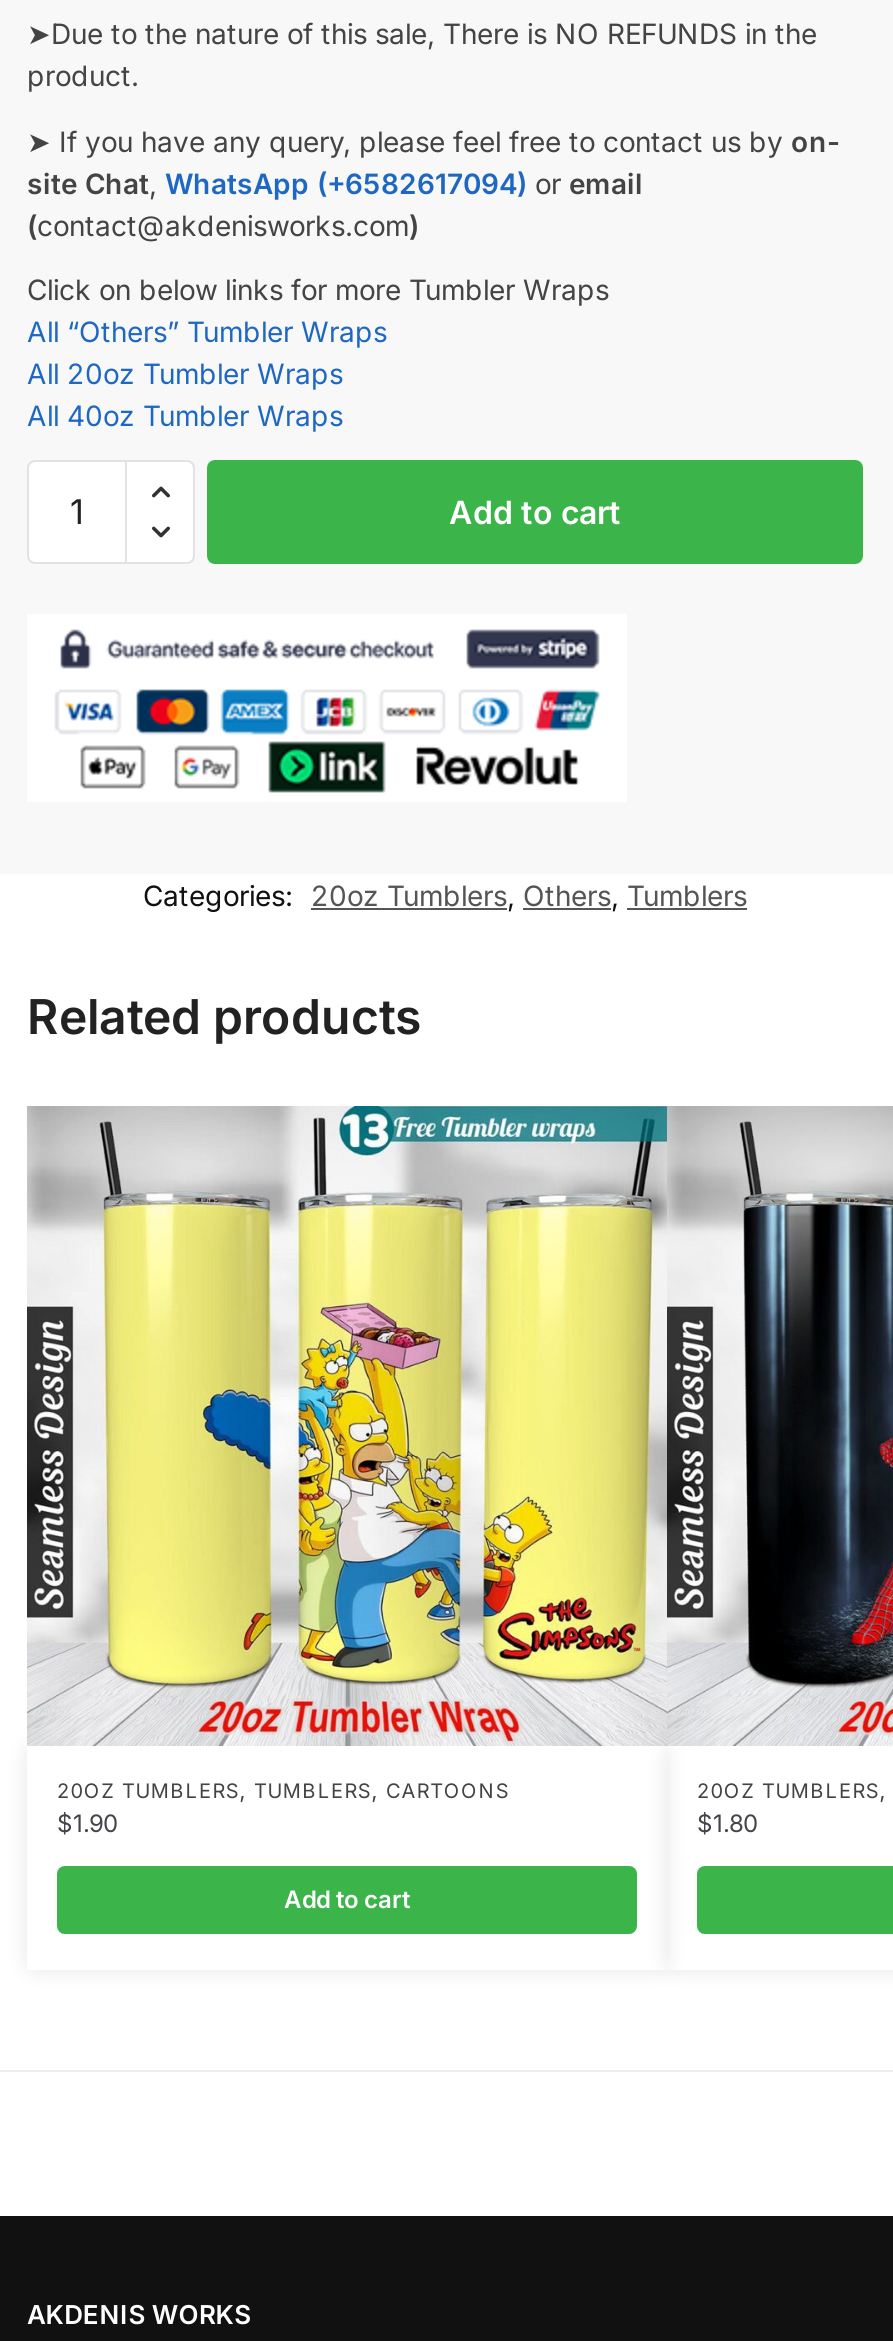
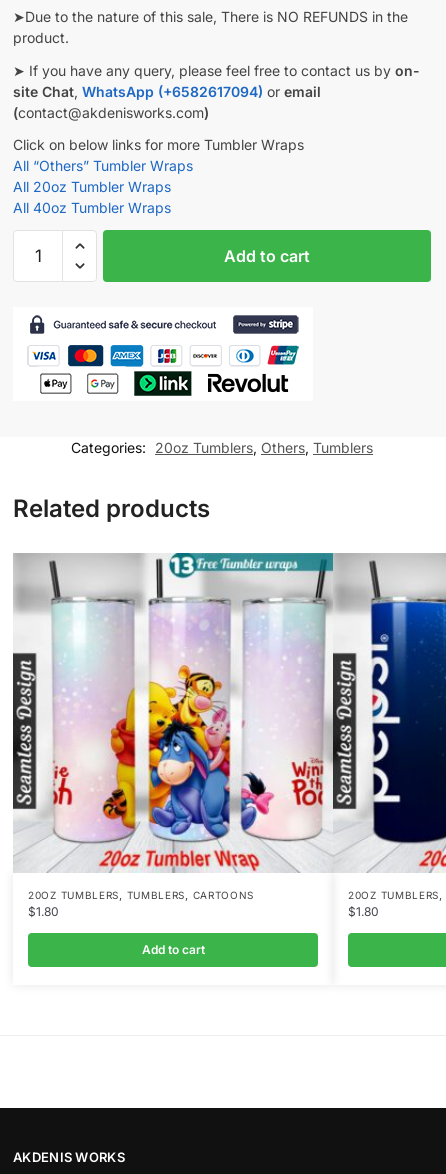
- [image]
+ [image]

- [image]
+ [image]

- [image]
+ [image]

- [image]
+ [image]

- $1.90
+ $1.80
